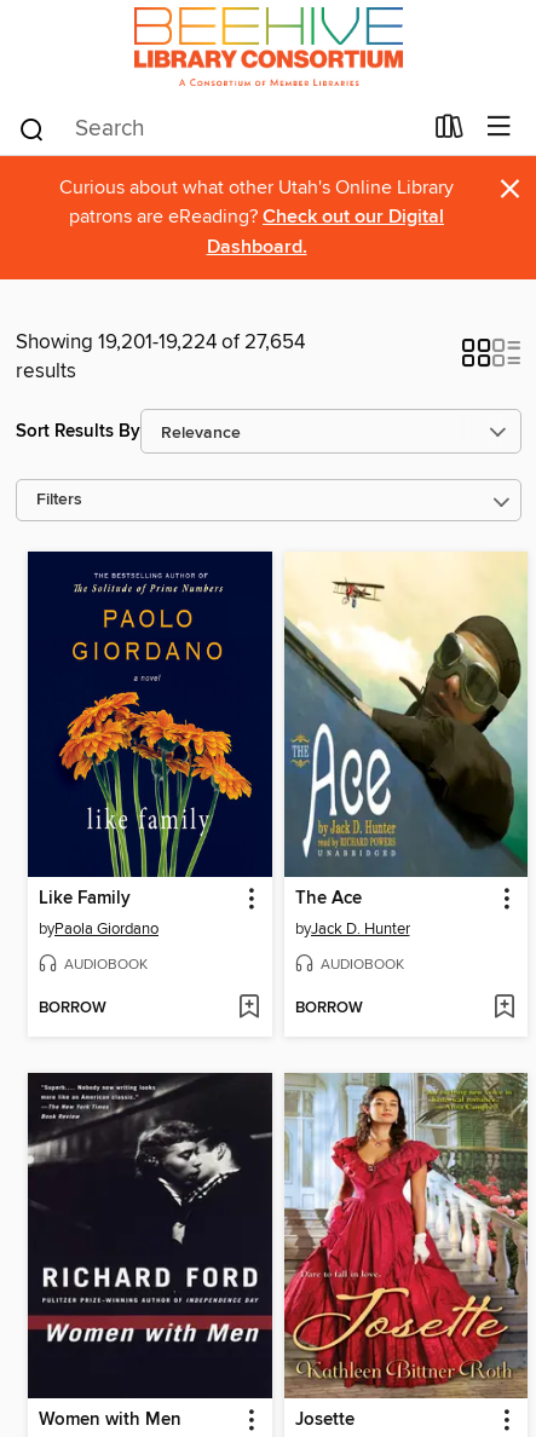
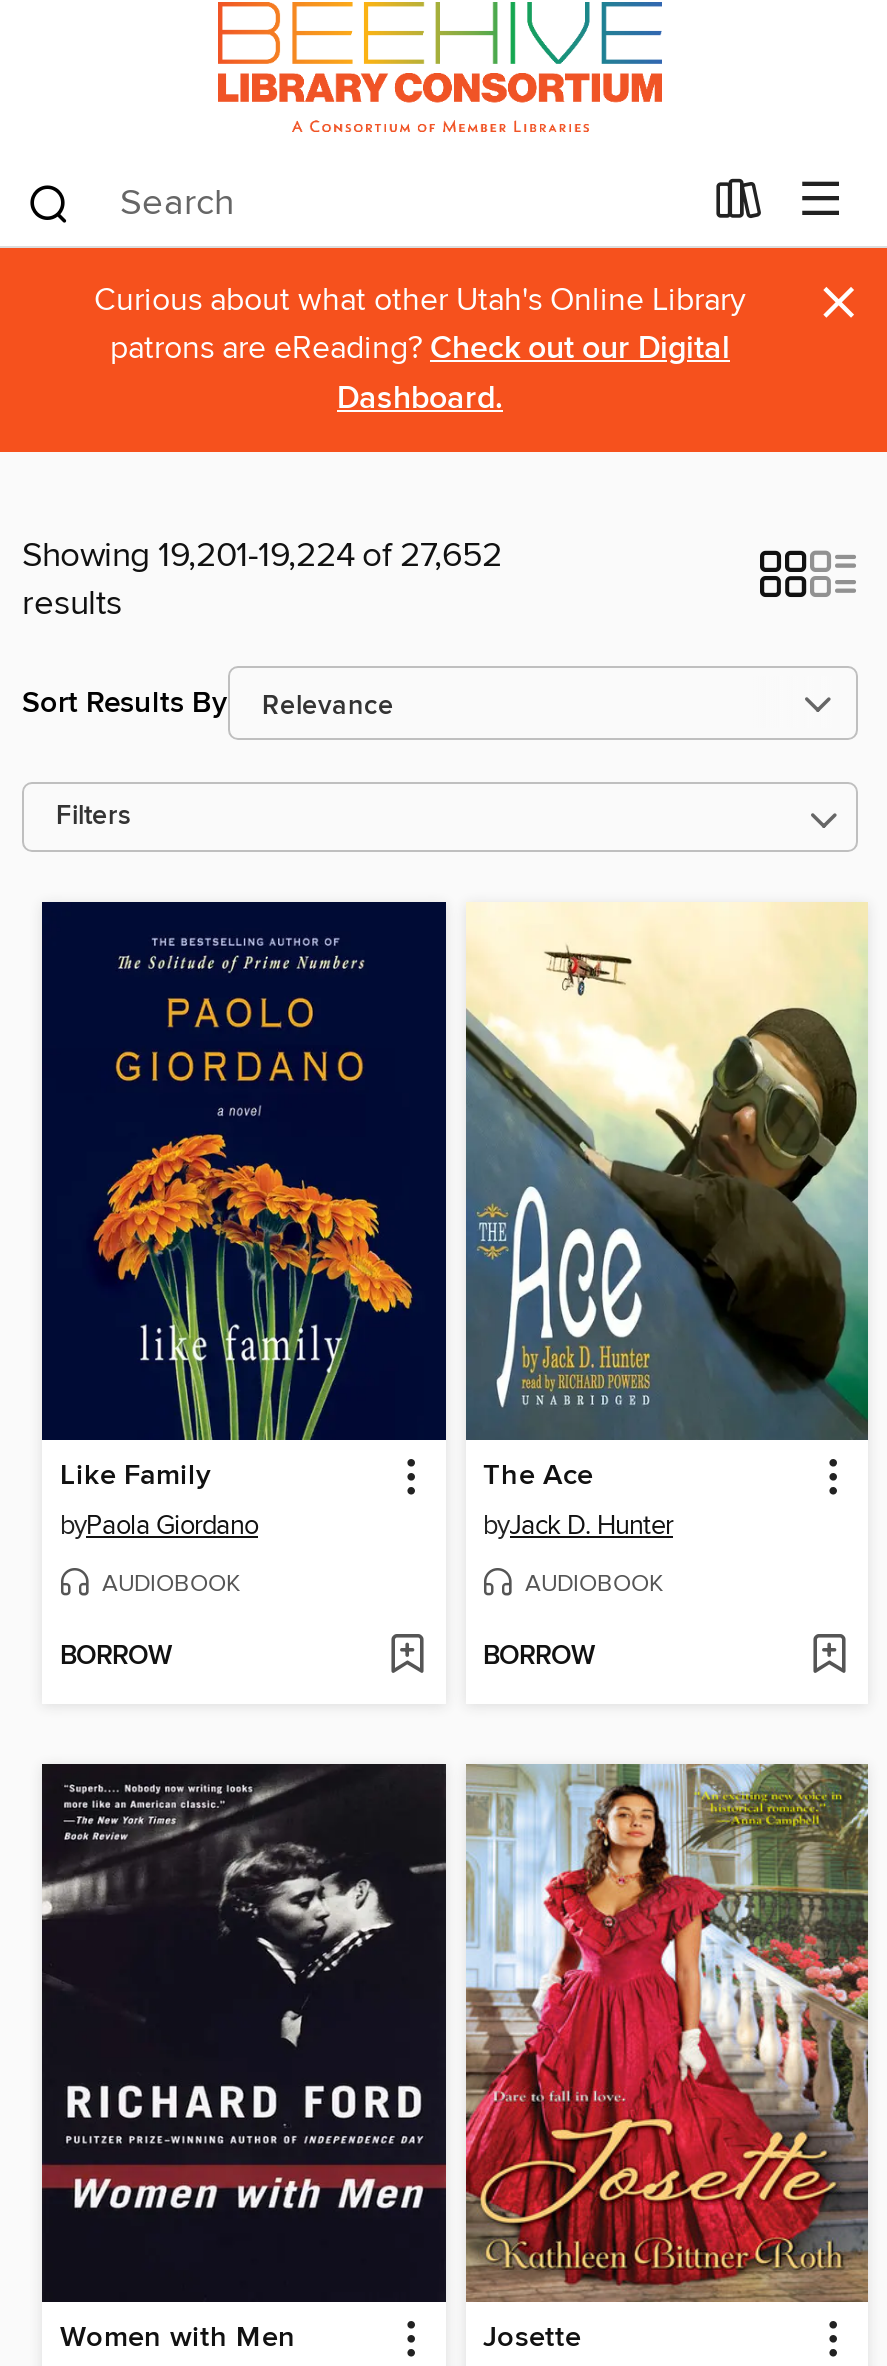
- Showing 19,201-19,224 of 27,654
+ Showing 19,201-19,224 of 27,652
